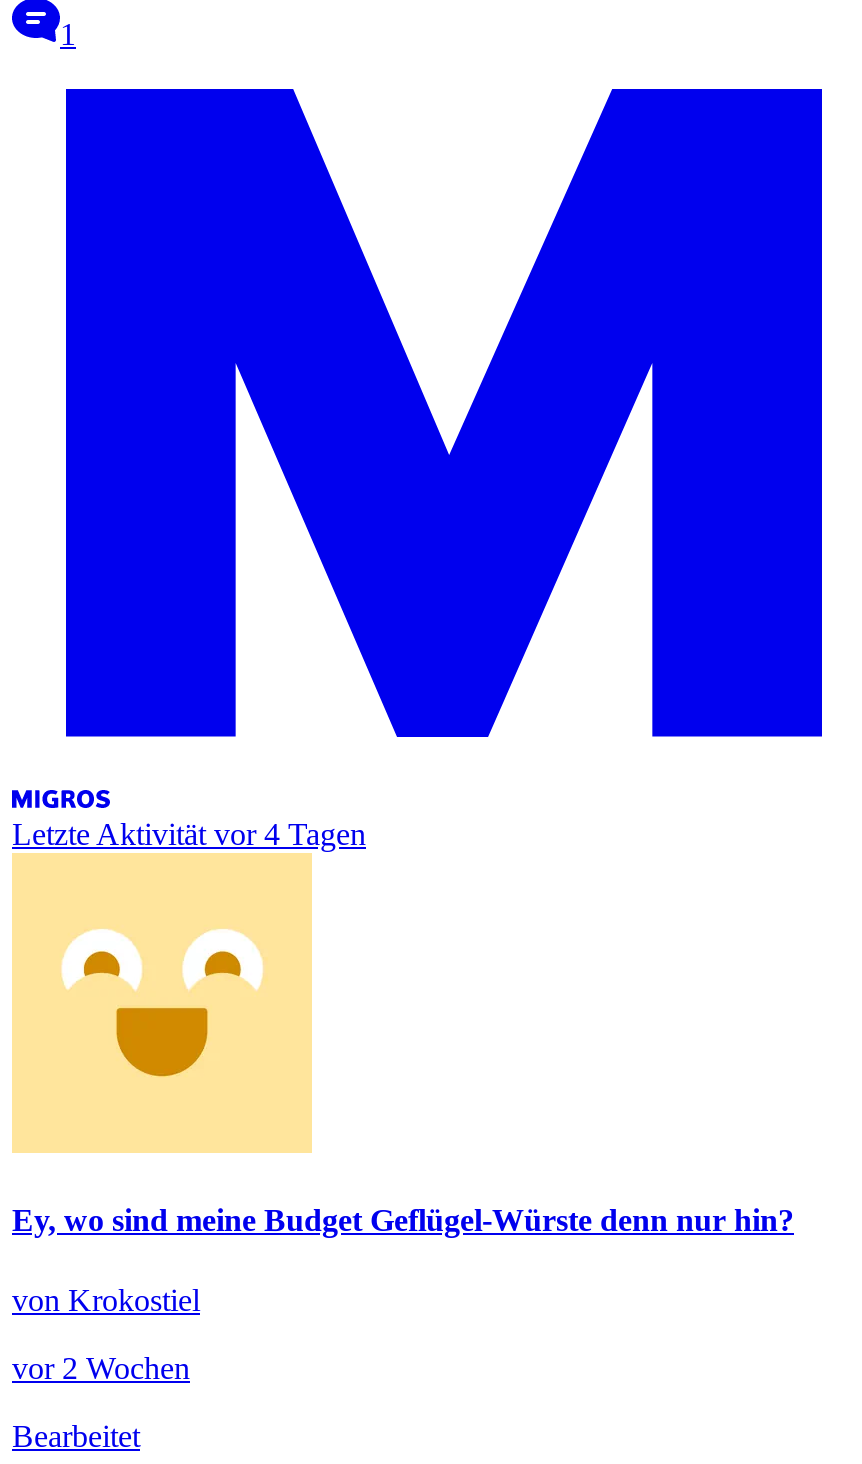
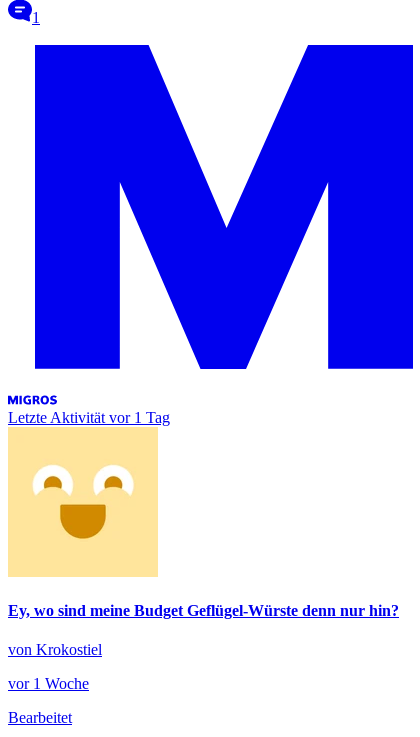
- Letzte Aktivität vor 4 Tagen
+ Letzte Aktivität vor 1 Tag

- vor 2 Wochen
+ vor 1 Woche
